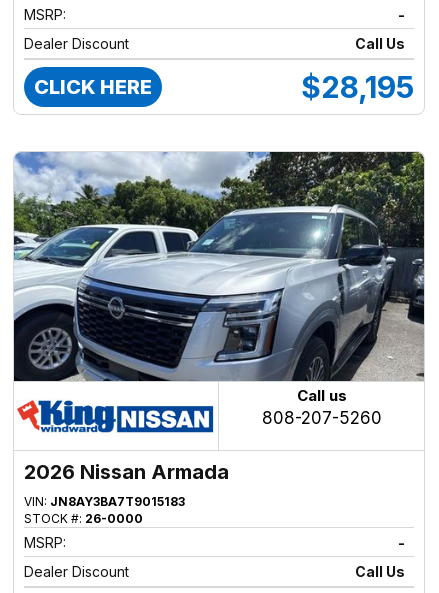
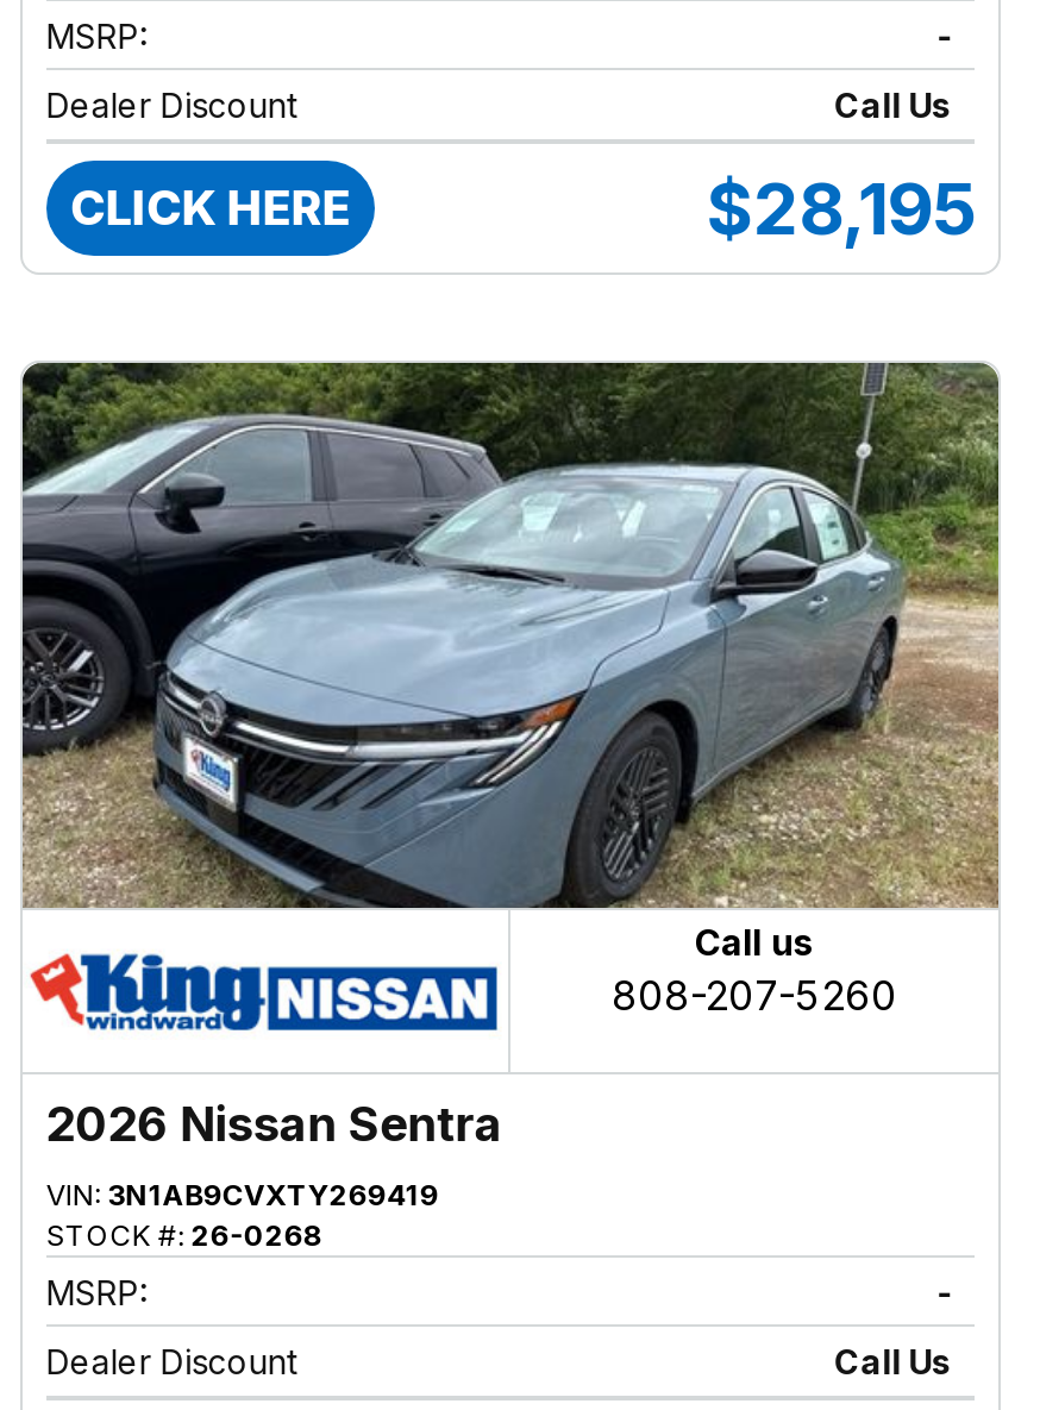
- [image]
+ [image]

- 2026 Nissan Armada
+ 2026 Nissan Sentra

- VIN: JN8AY3BA7T9015183
+ VIN: 3N1AB9CVXTY269419

- STOCK #: 26-0000
+ STOCK #: 26-0268
